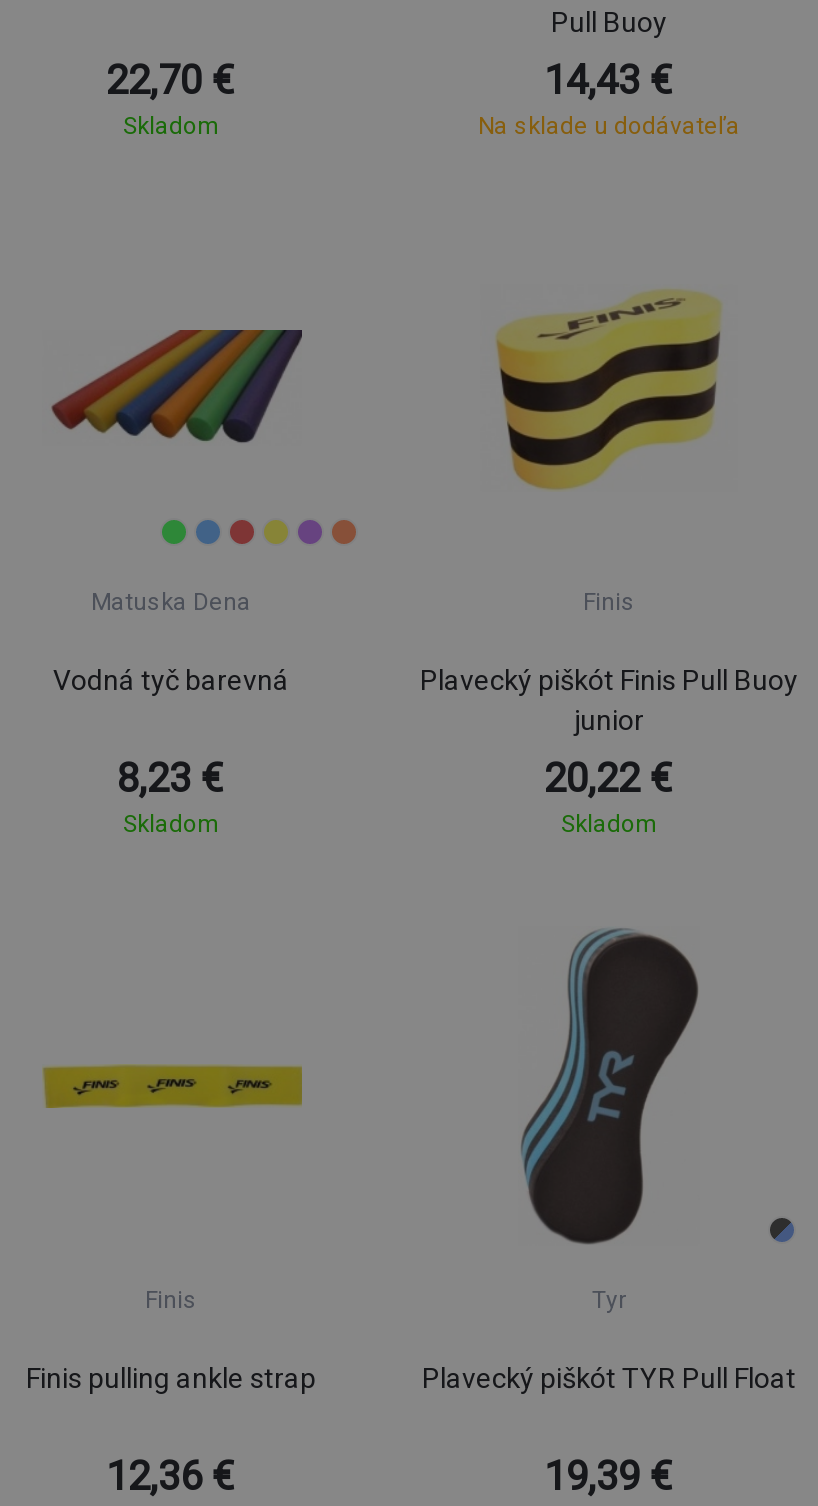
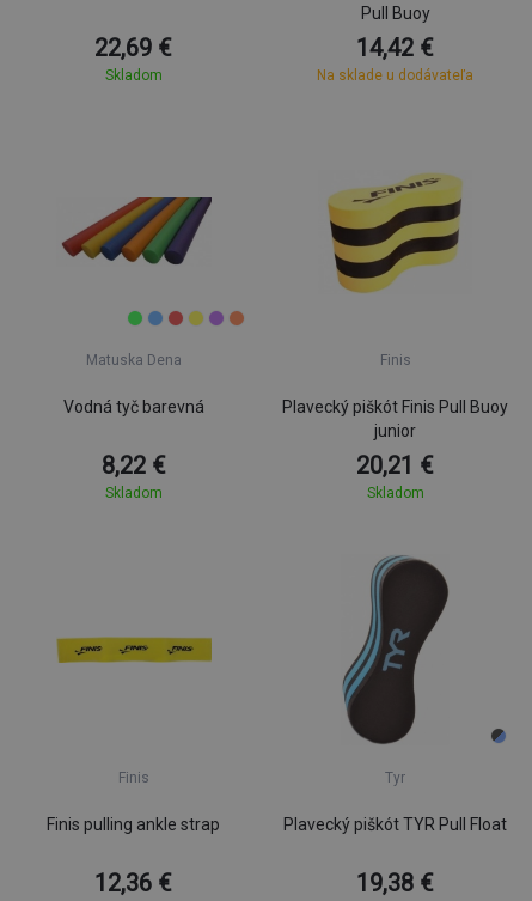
- 22,70 €
+ 22,69 €

- 14,43 €
+ 14,42 €

- 8,23 €
+ 8,22 €

- 20,22 €
+ 20,21 €

- 19,39 €
+ 19,38 €
